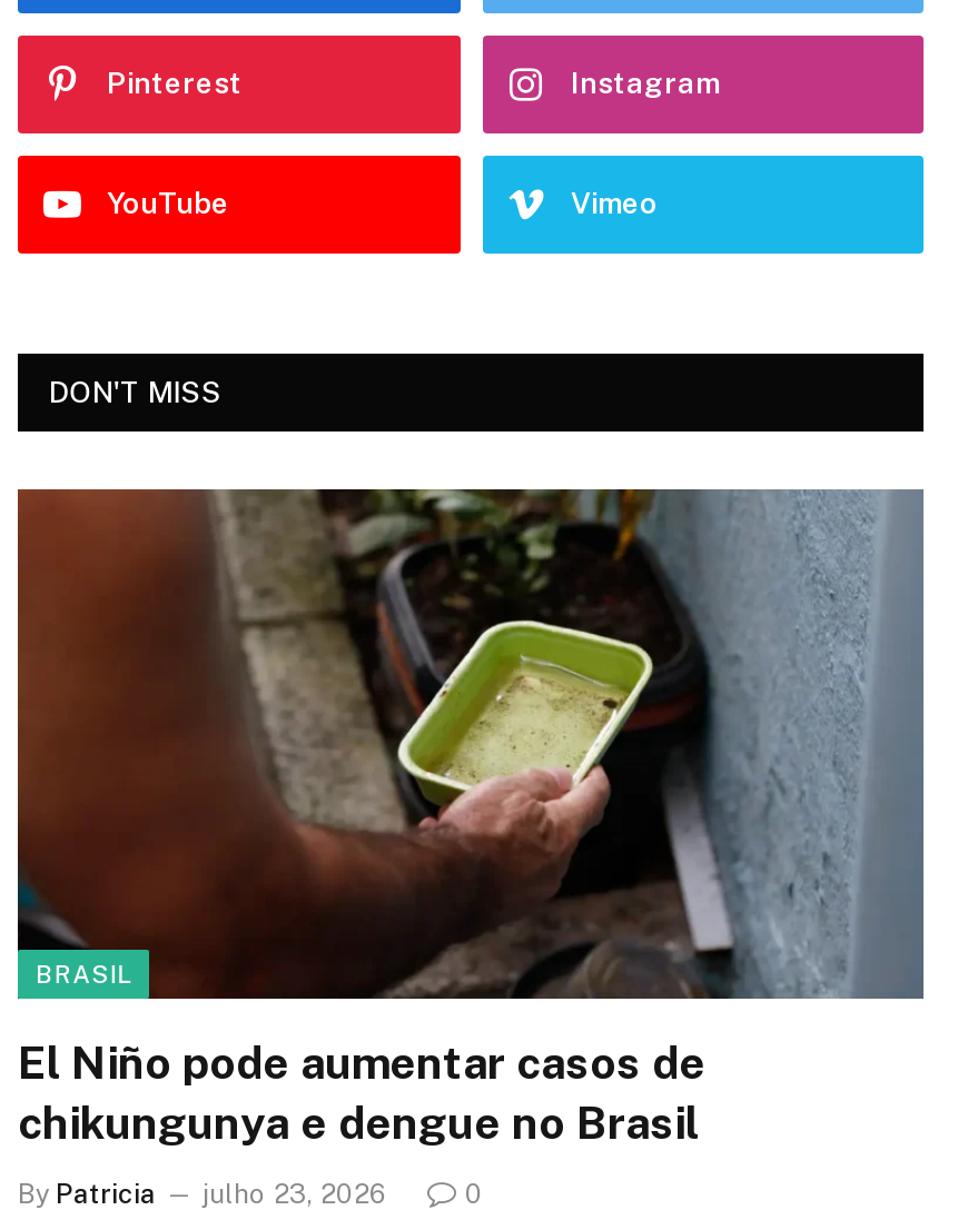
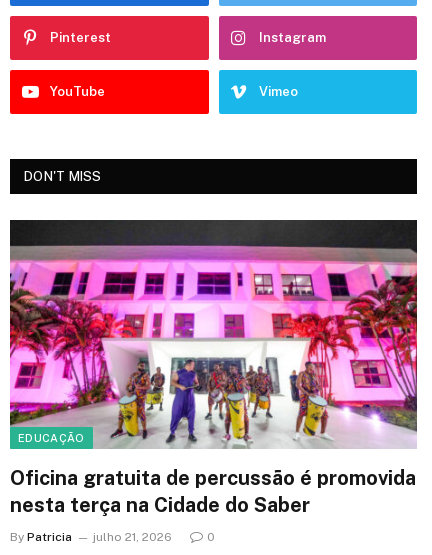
- [image]
- BRASIL
+ [image]
+ EDUCAÇÃO

- El Niño pode aumentar casos de
- chikungunya e dengue no Brasil
+ Oficina gratuita de percussão é promovida
+ nesta terça na Cidade do Saber

- By Patricia julho 23, 2026
+ By Patricia julho 21, 2026
